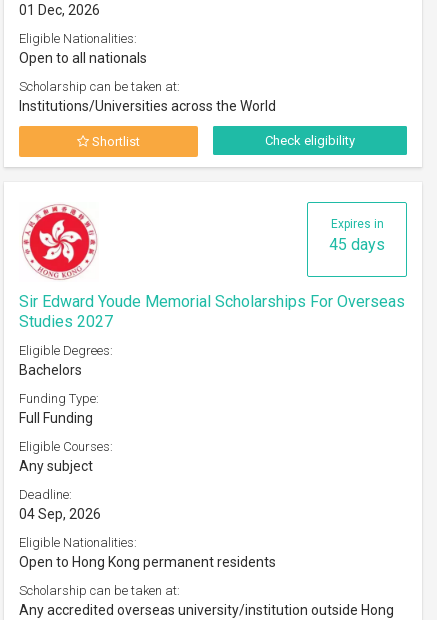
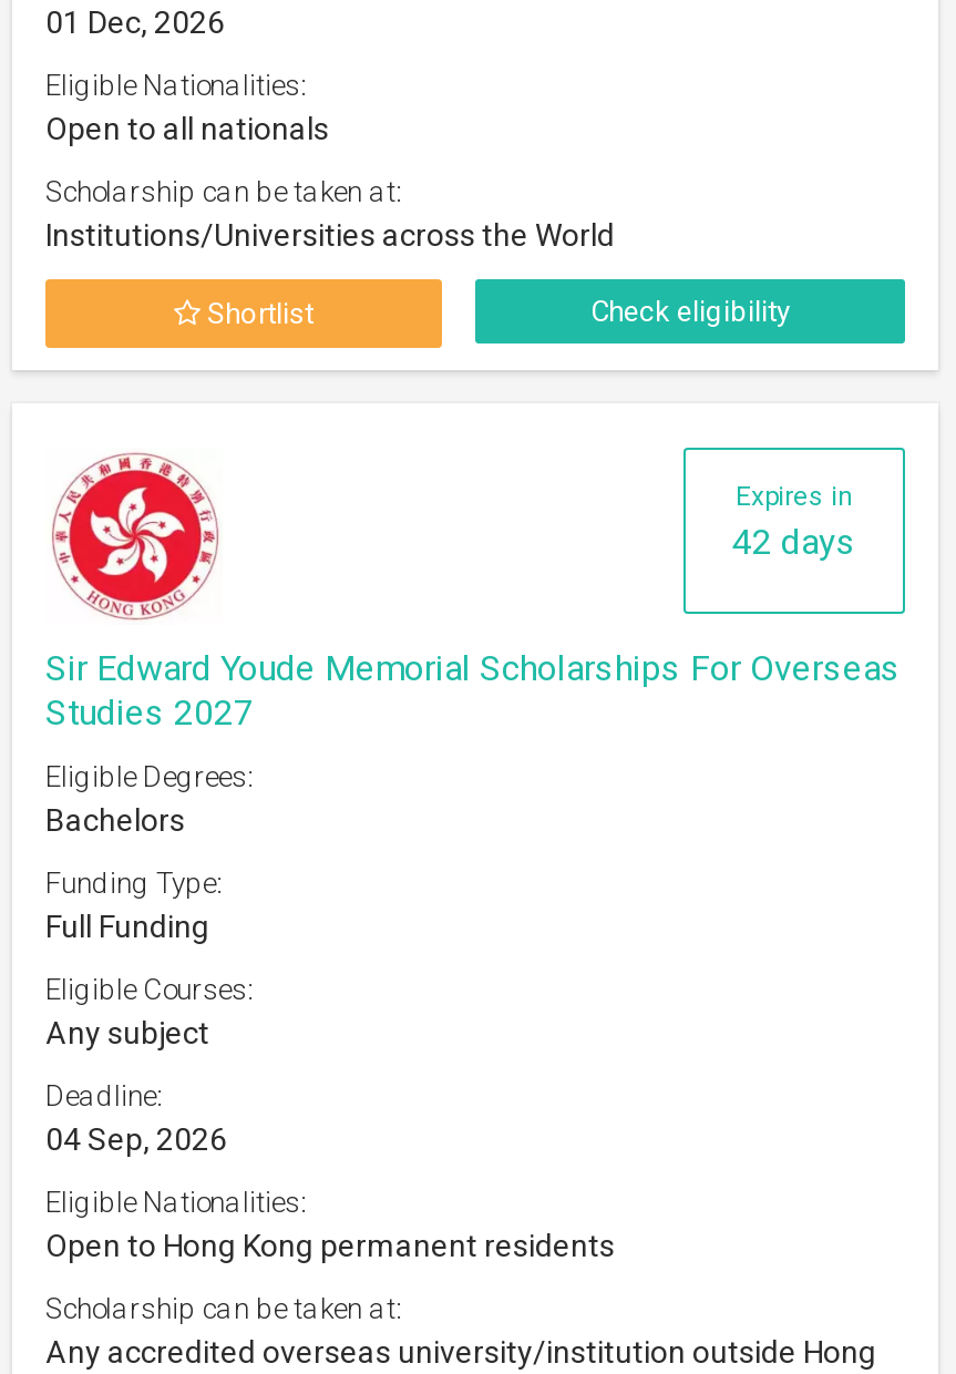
- 45 days
+ 42 days
